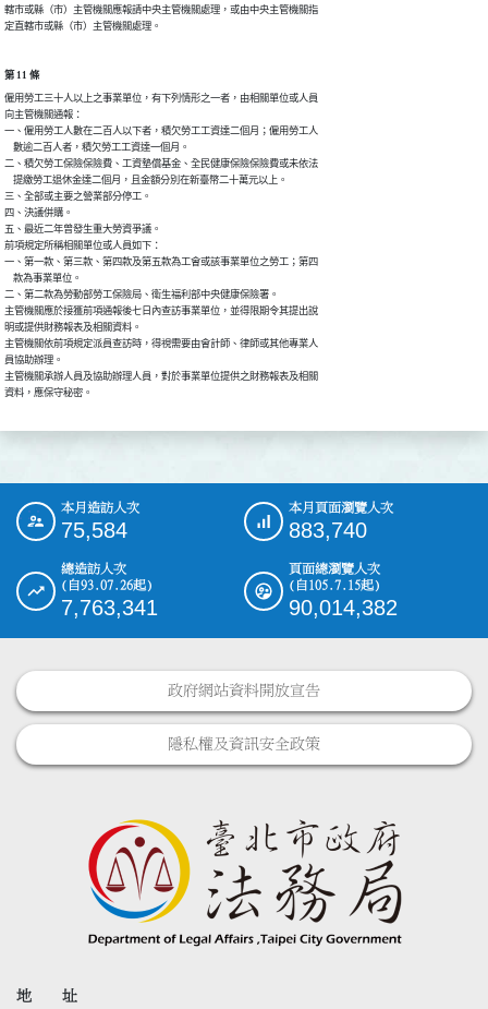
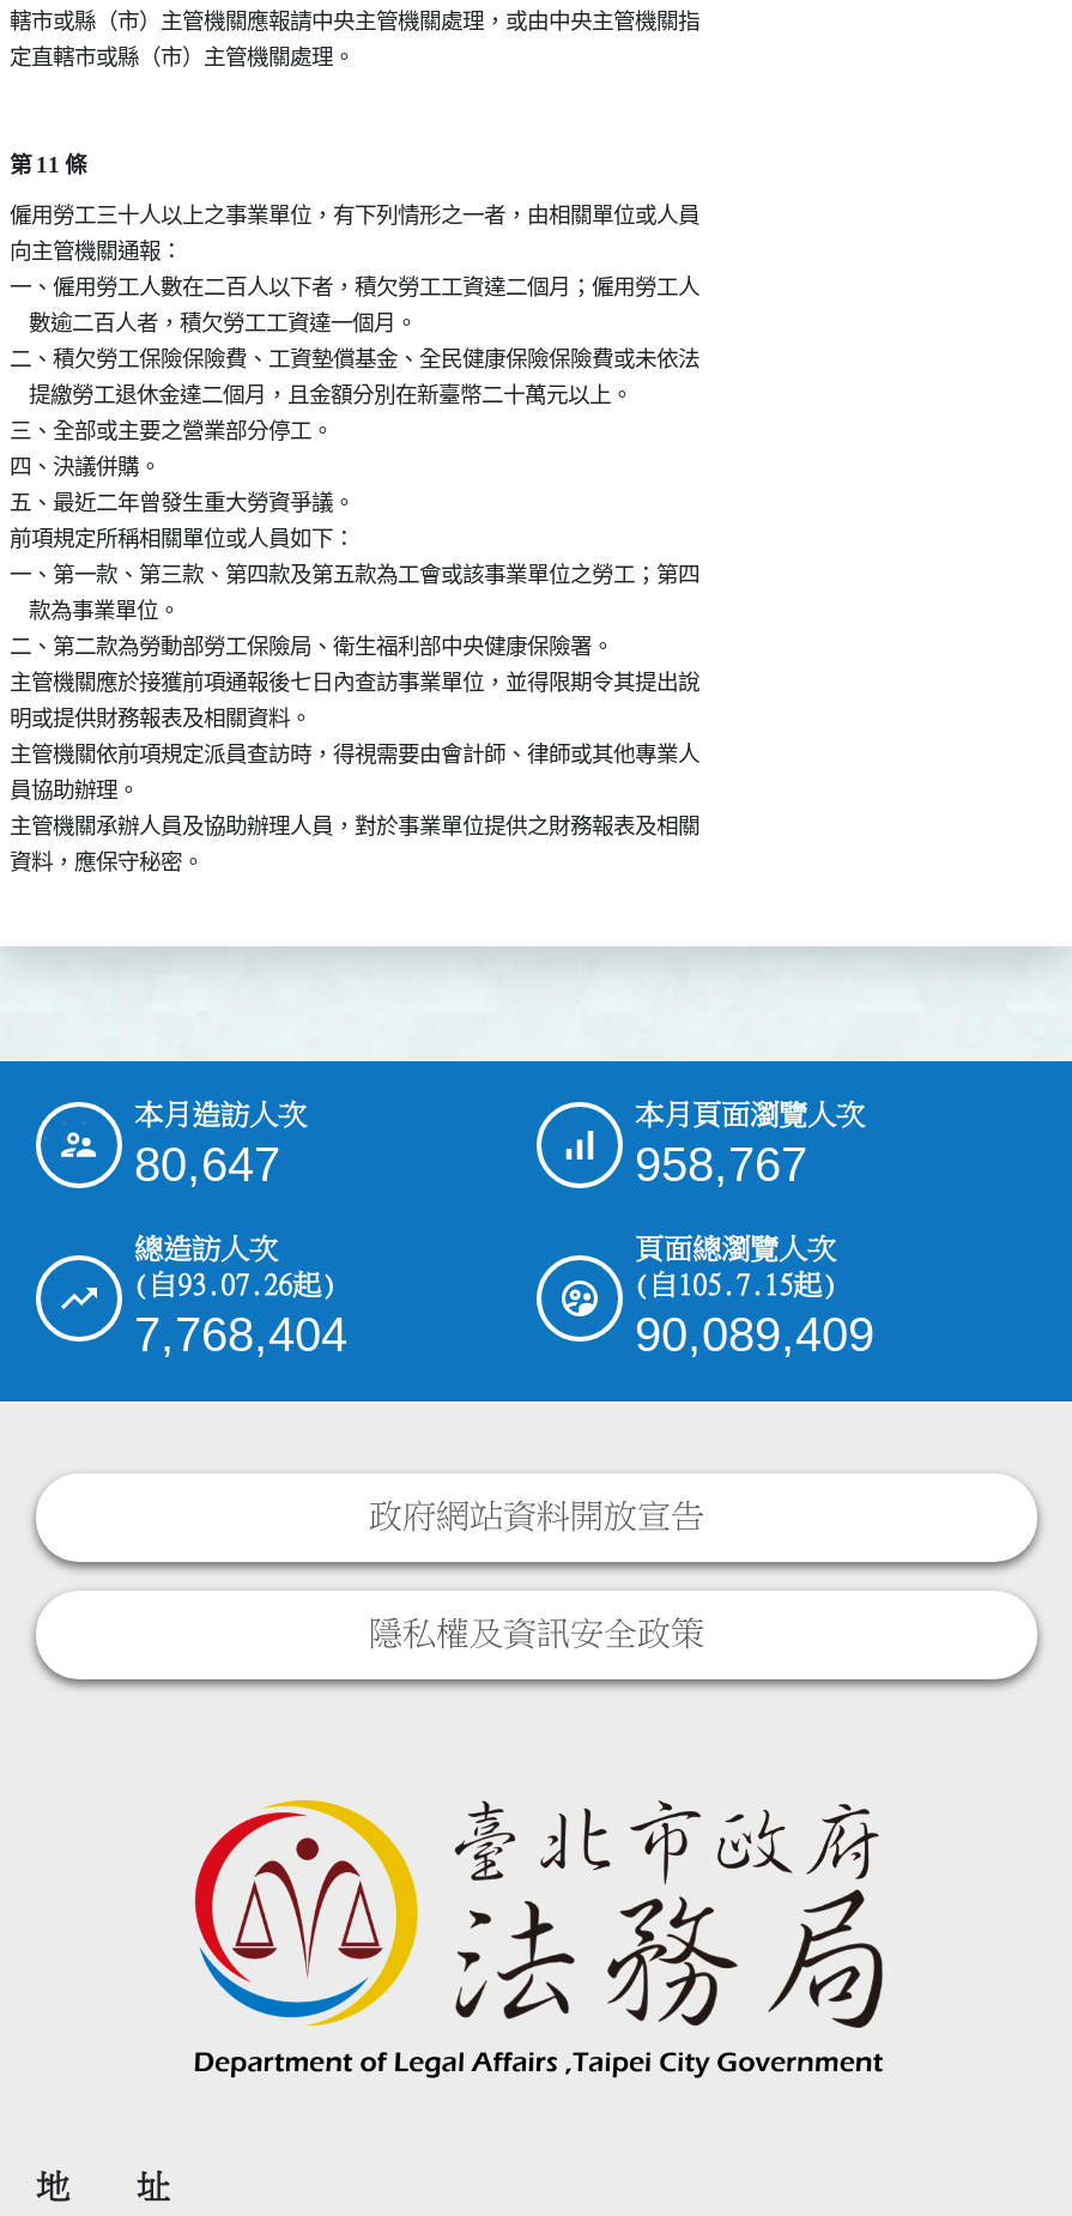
- 75,584
+ 80,647

- 883,740
+ 958,767

- 7,763,341
+ 7,768,404

- 90,014,382
+ 90,089,409
